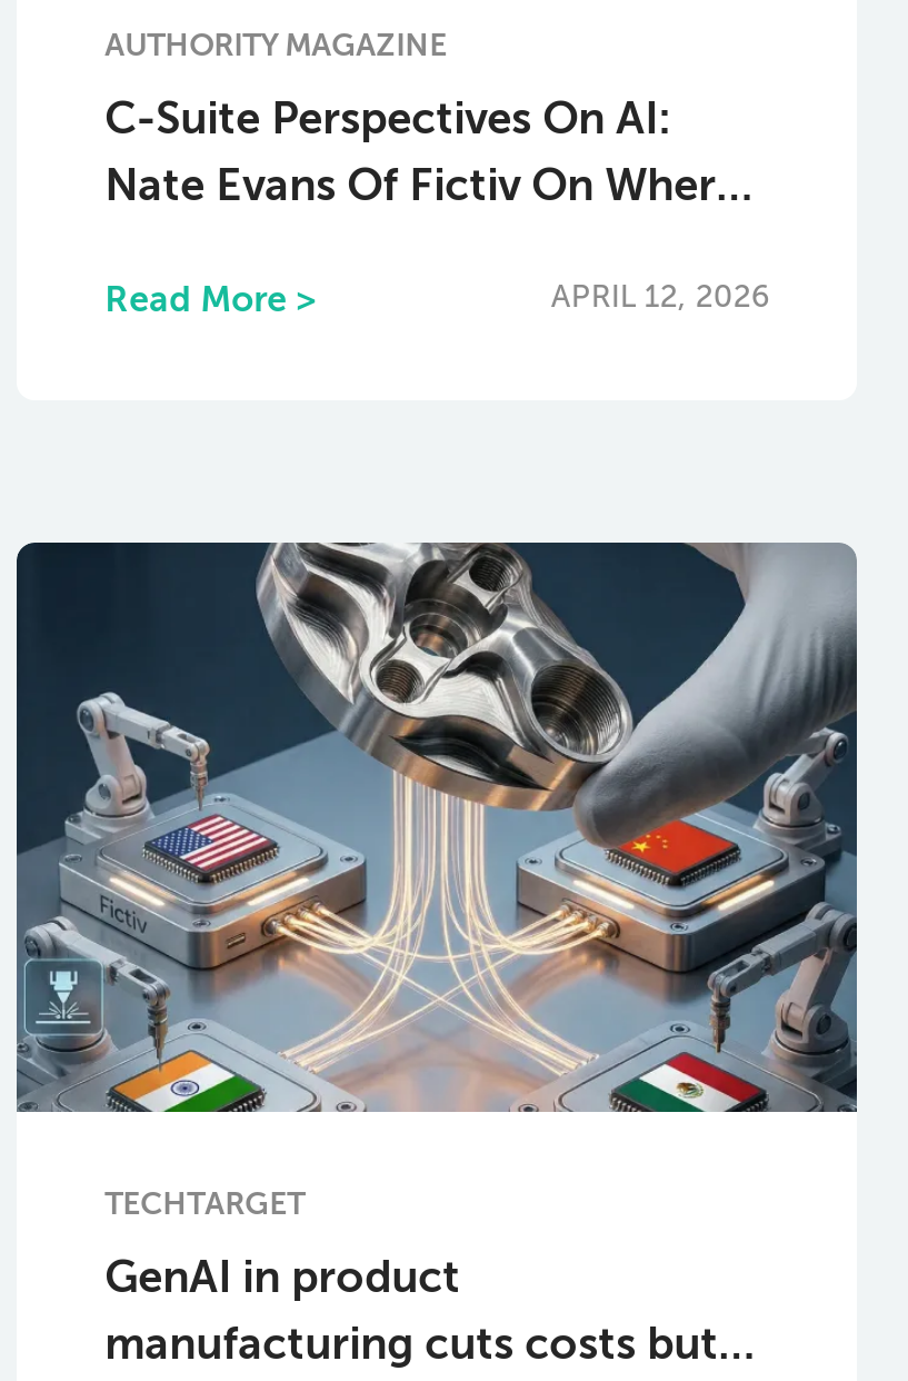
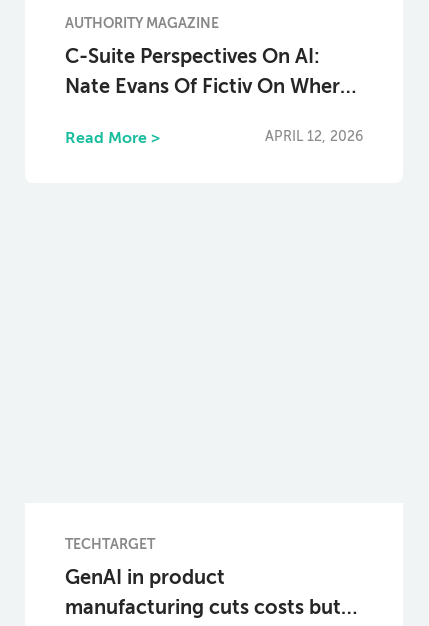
- [image]
